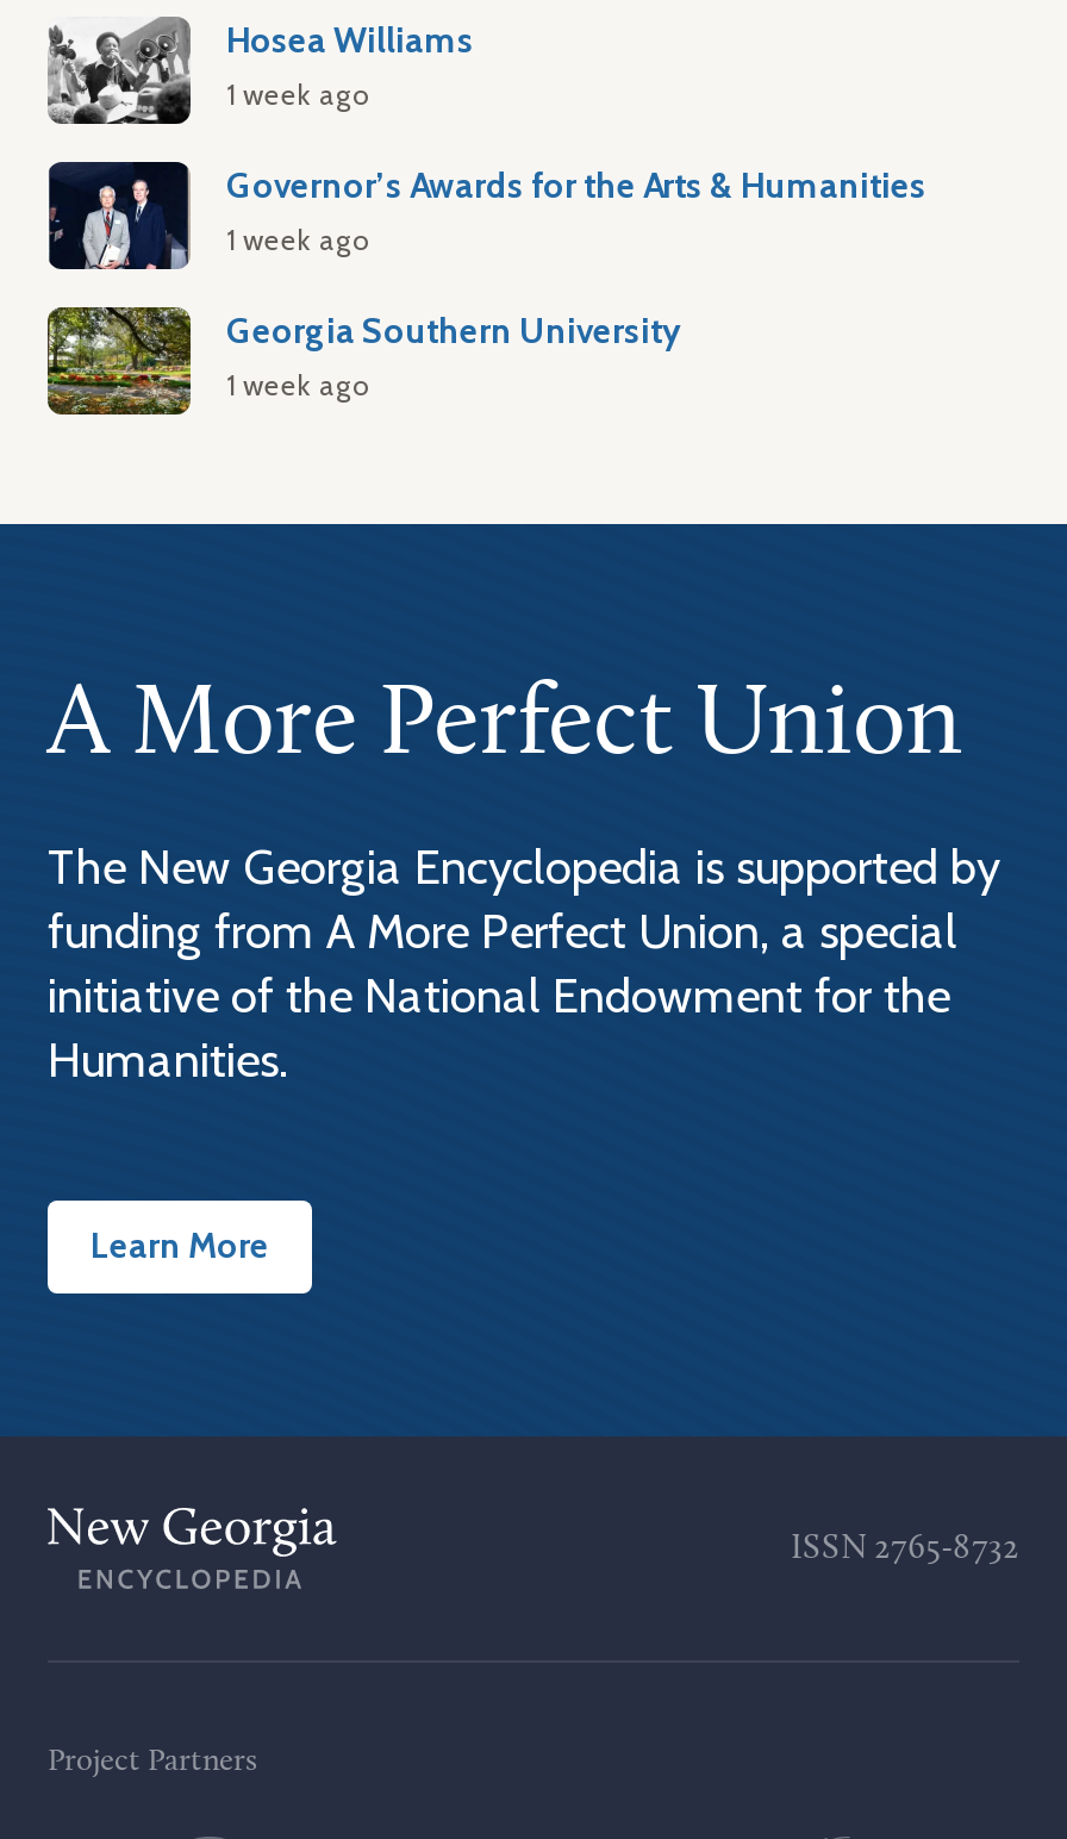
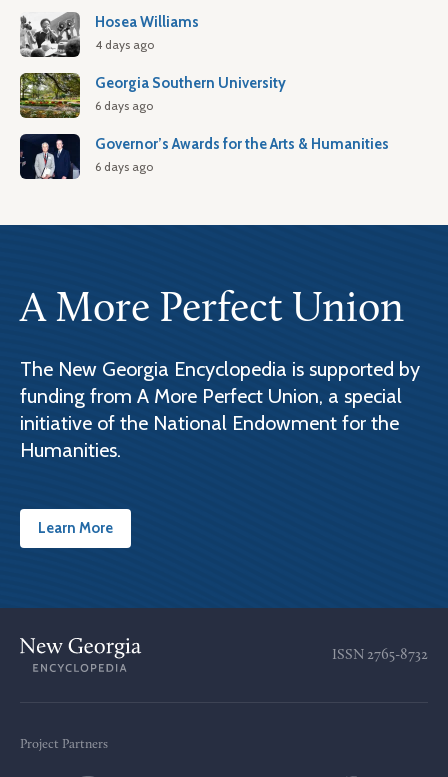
- 1 week ago
- 1 week ago
+ 4 days ago

moved down: [image] | Governor’s Awards for the Arts & Humanities

moved up: [image] | Georgia Southern University

- 1 week ago
+ 6 days ago
+ 6 days ago
